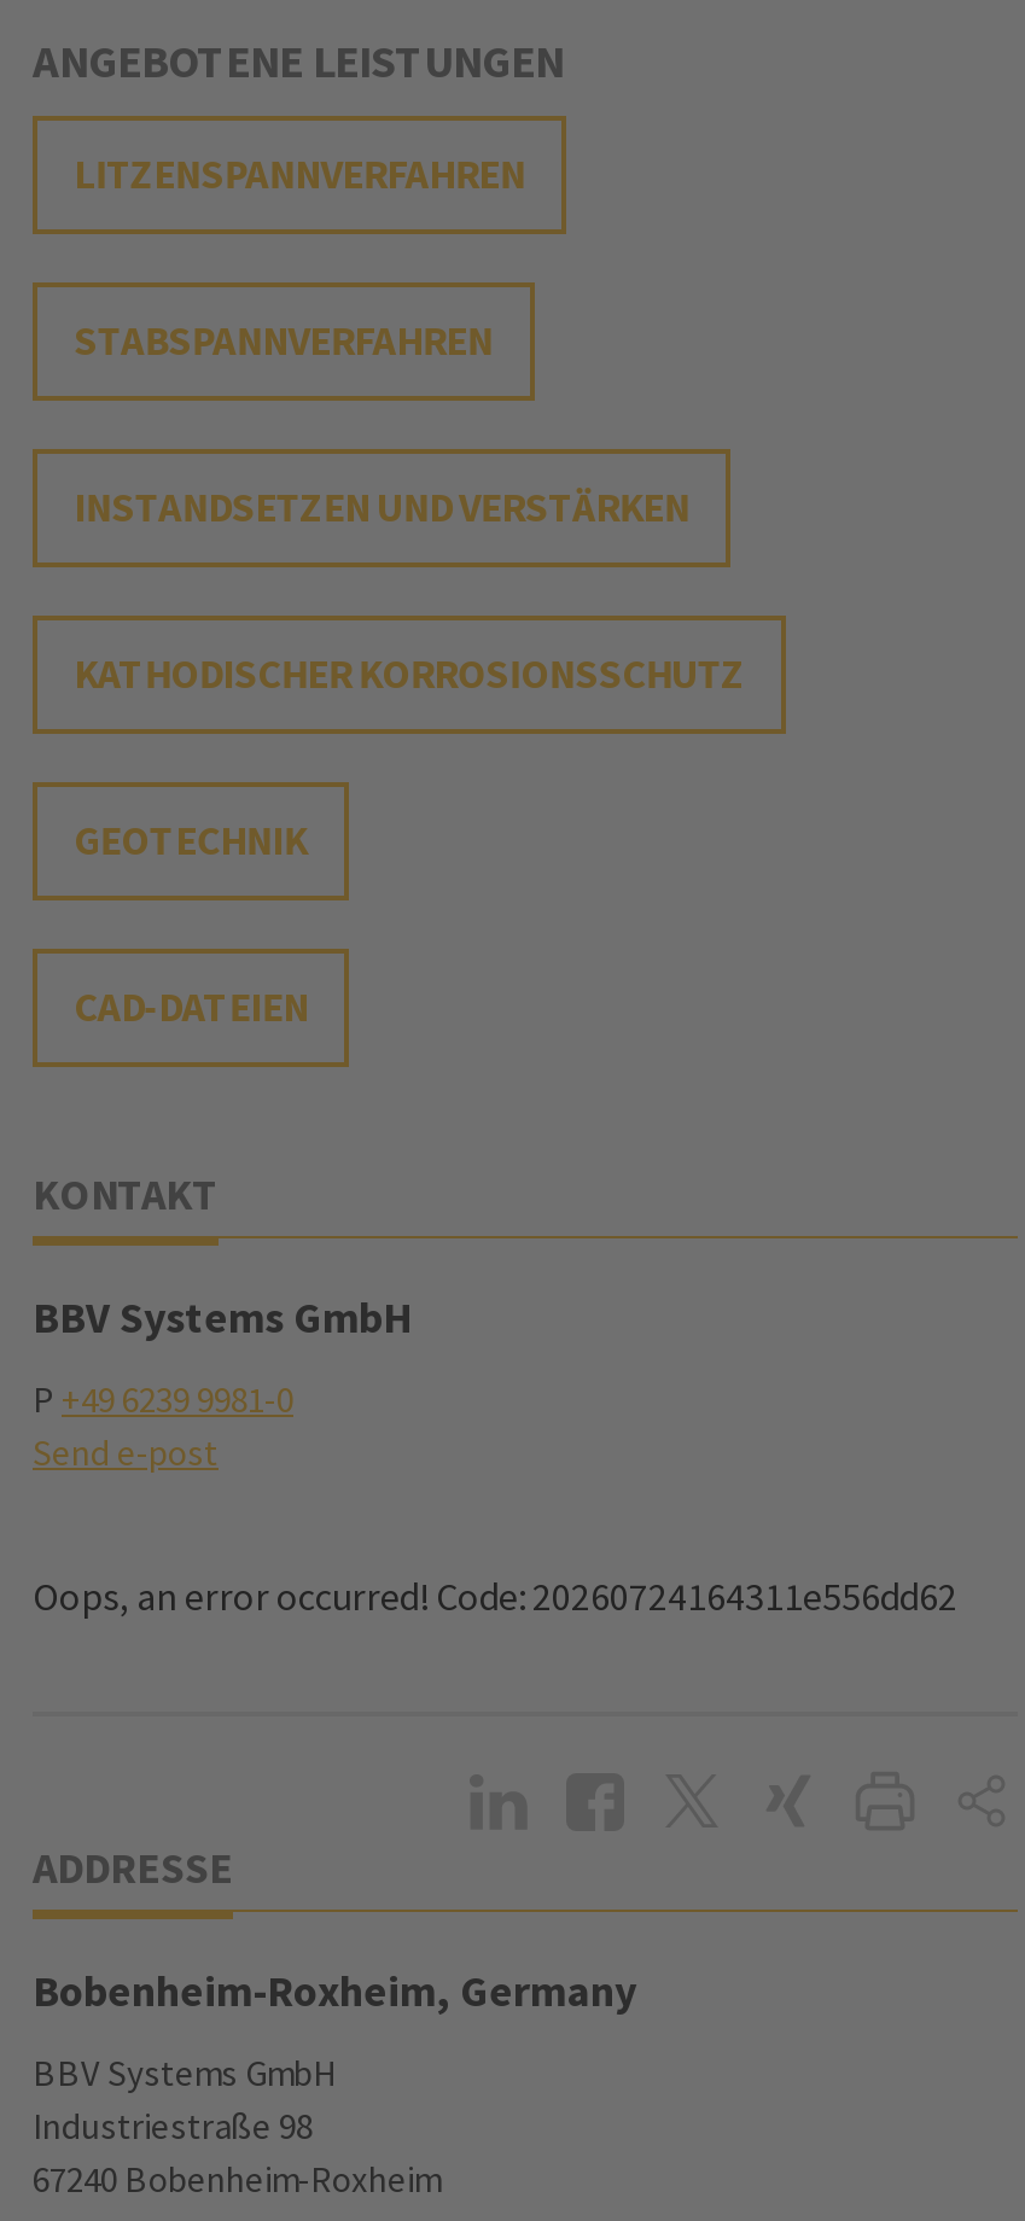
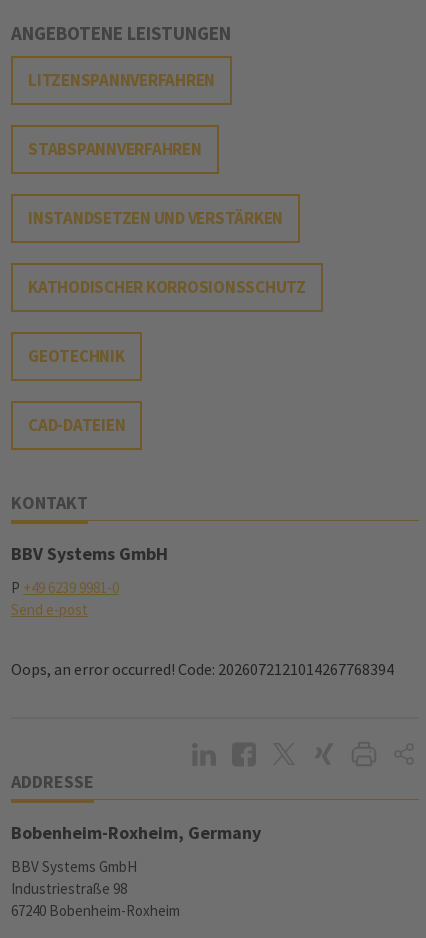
- Oops, an error occurred! Code: 20260724164311e556dd62
+ Oops, an error occurred! Code: 2026072121014267768394
